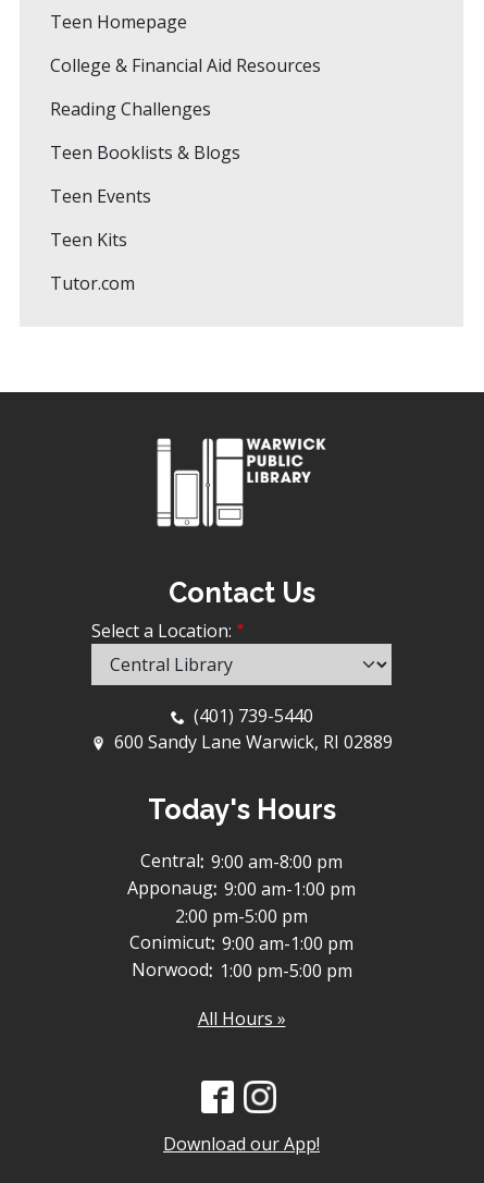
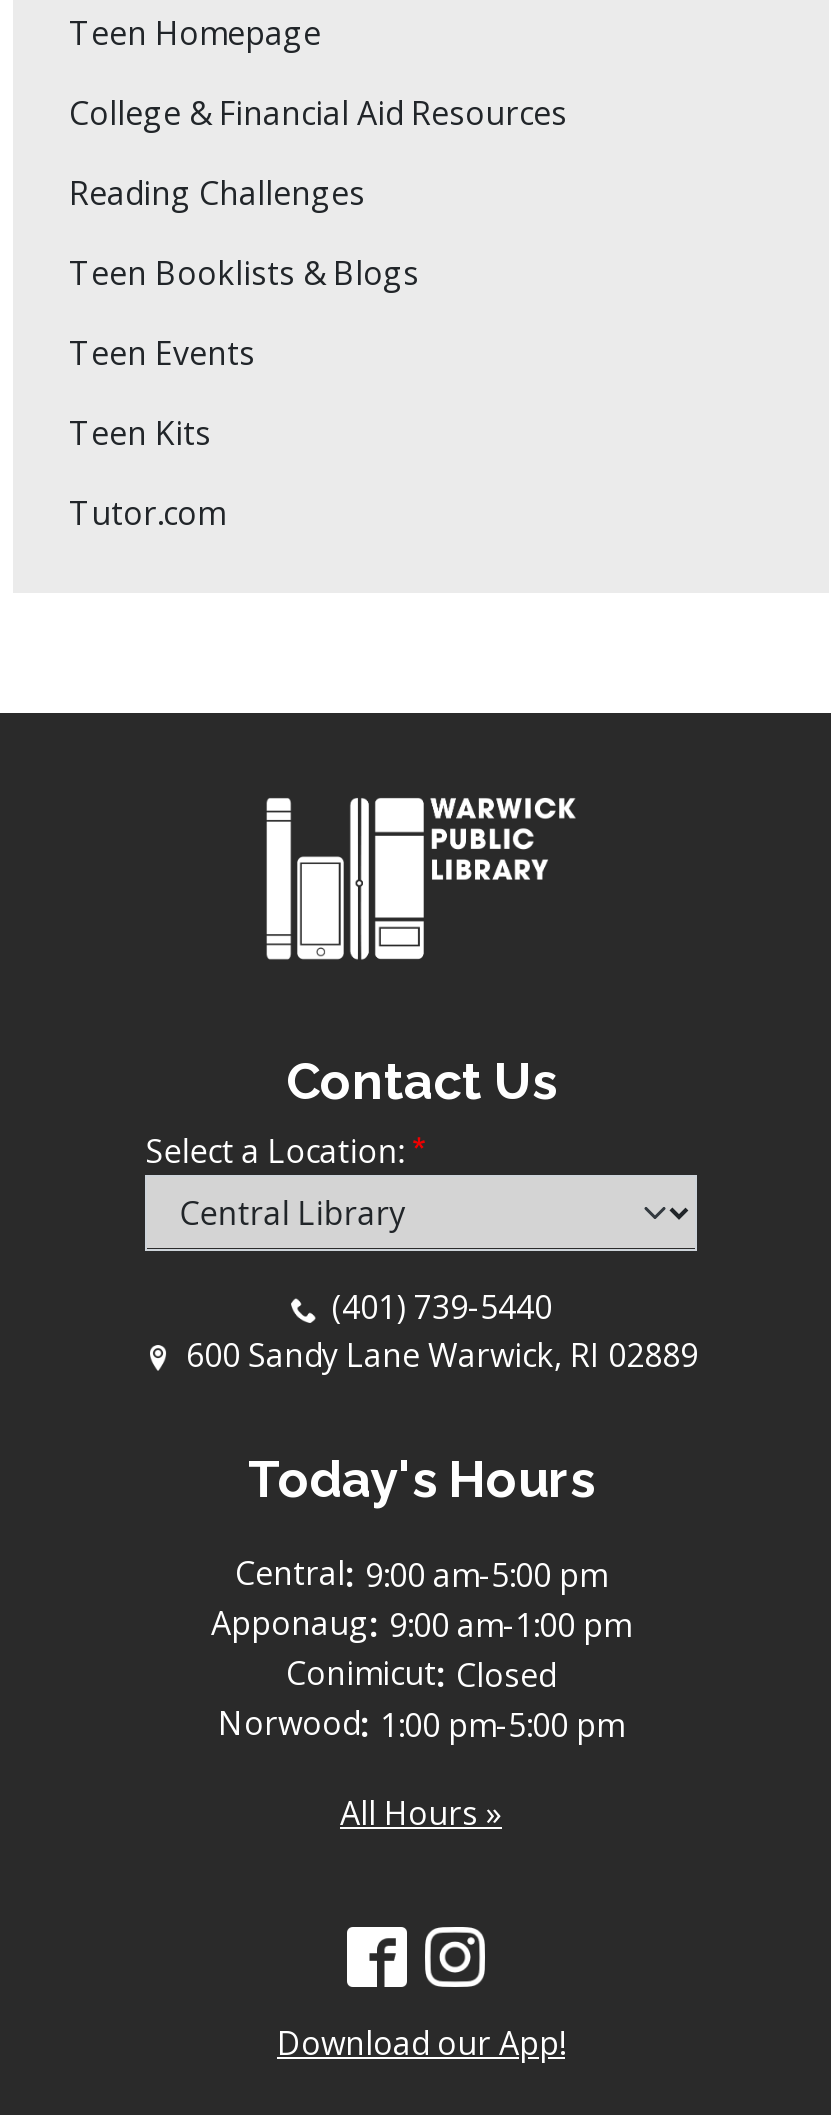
- Central: 9:00 am-8:00 pm
+ Central: 9:00 am-5:00 pm

- 2:00 pm-5:00 pm
- Conimicut: 9:00 am-1:00 pm
+ Conimicut: Closed
